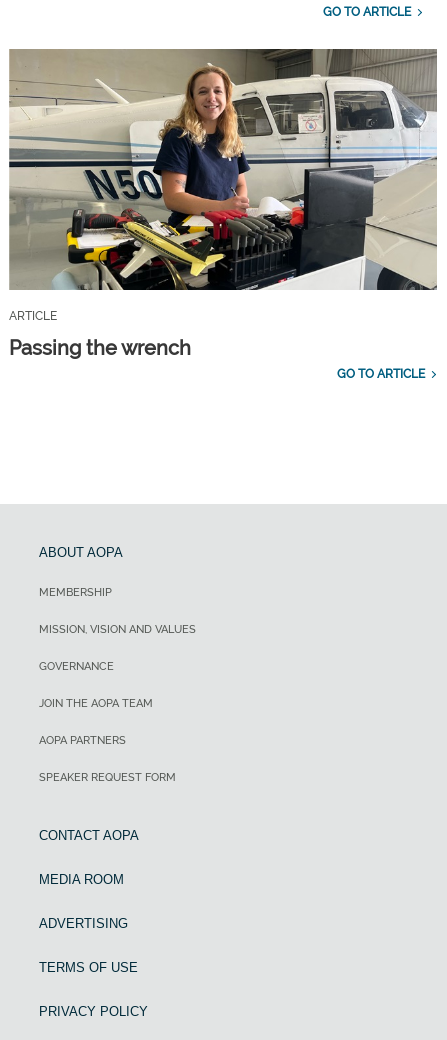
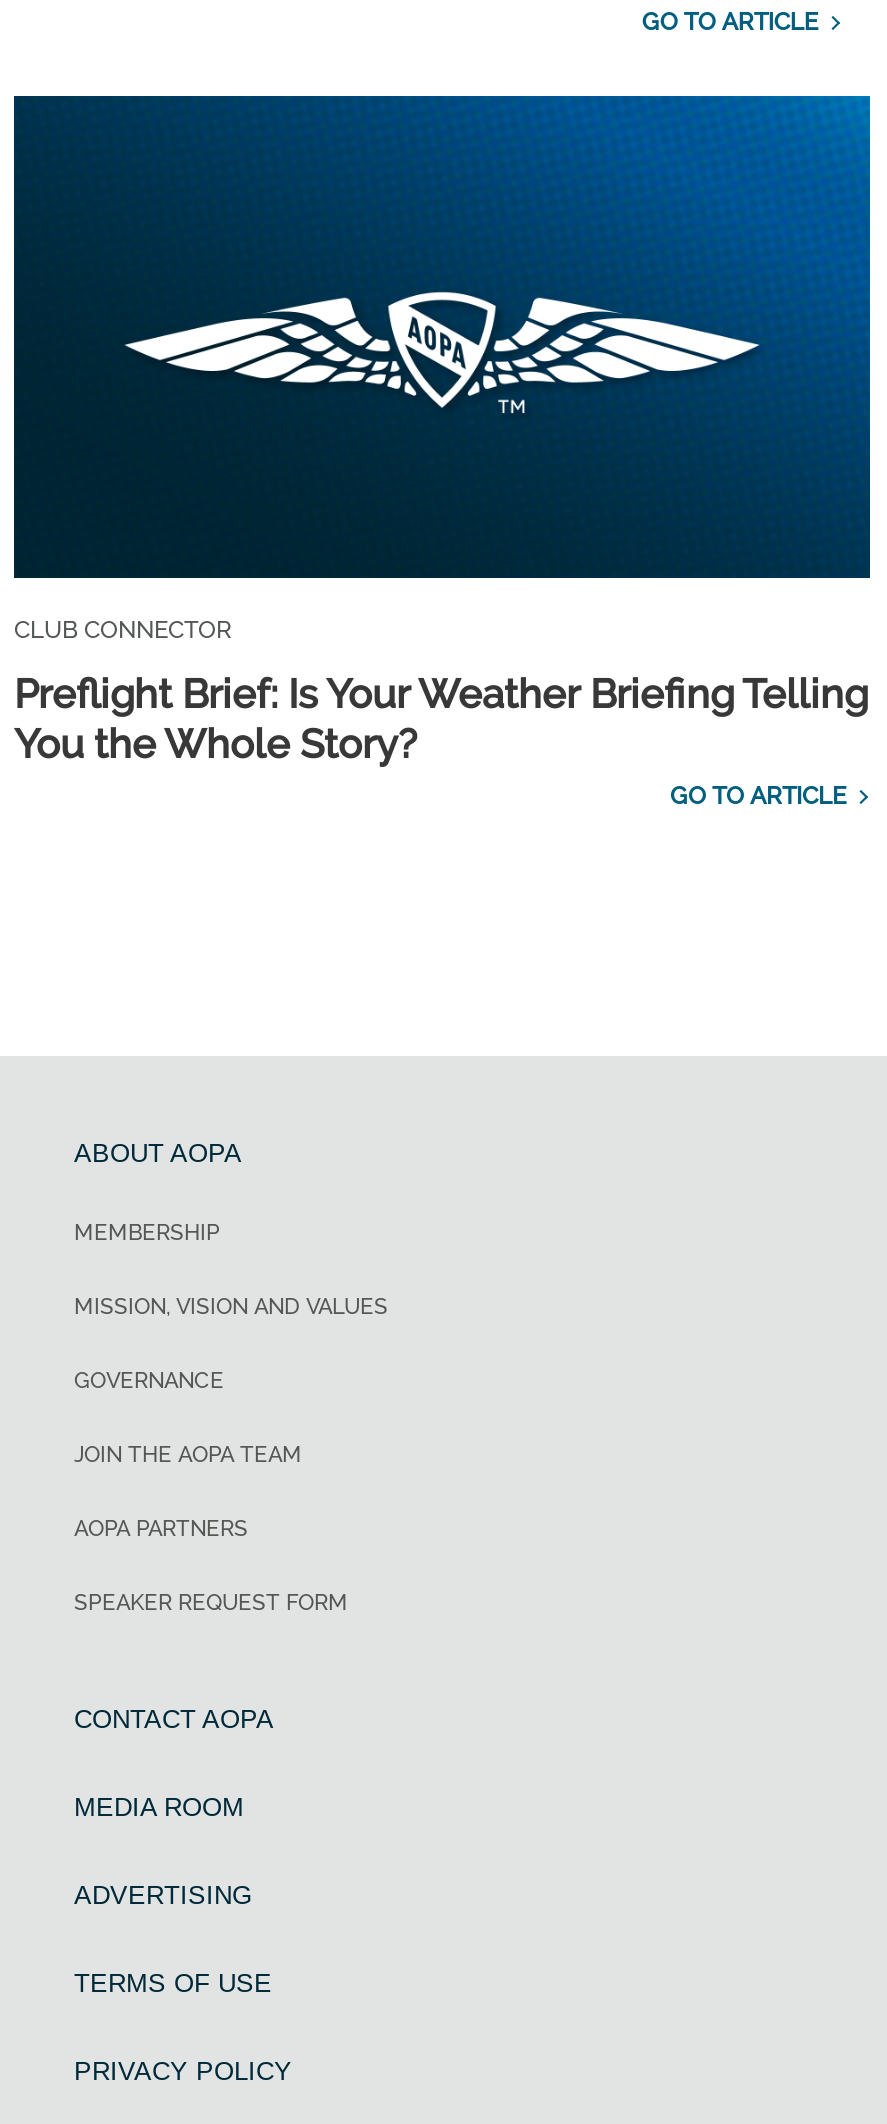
- [image]
- ARTICLE
+ [image]
+ CLUB CONNECTOR

- Passing the wrench
+ Preflight Brief: Is Your Weather Briefing Telling
+ You the Whole Story?
